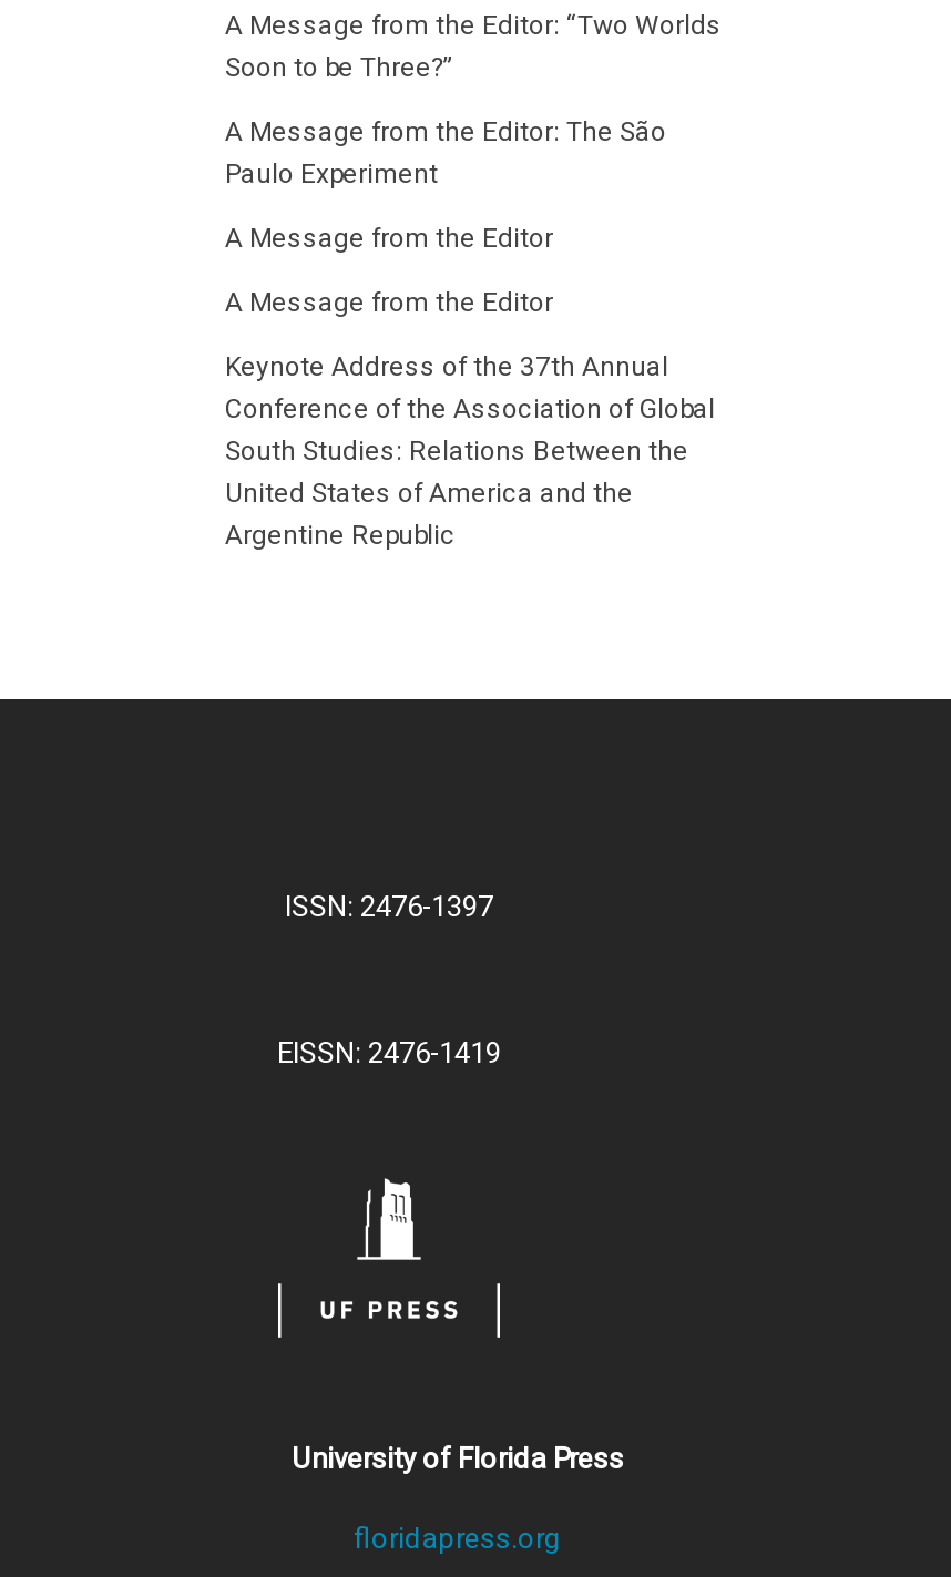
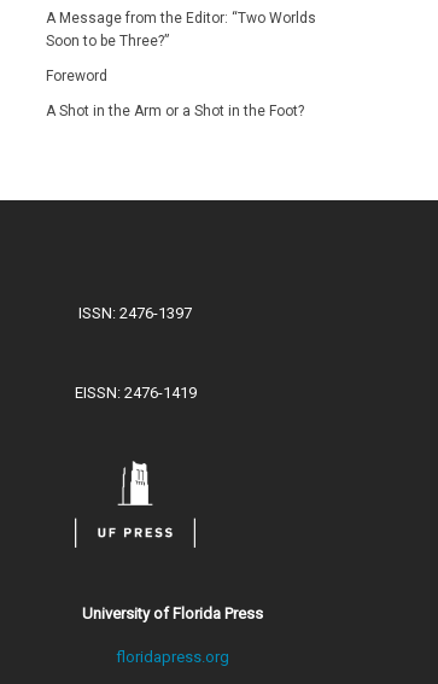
- A Message from the Editor: The São
- Paulo Experiment
- A Message from the Editor
- A Message from the Editor
- Keynote Address of the 37th Annual
- Conference of the Association of Global
- South Studies: Relations Between the
- United States of America and the
- Argentine Republic
+ Foreword
+ A Shot in the Arm or a Shot in the Foot?
